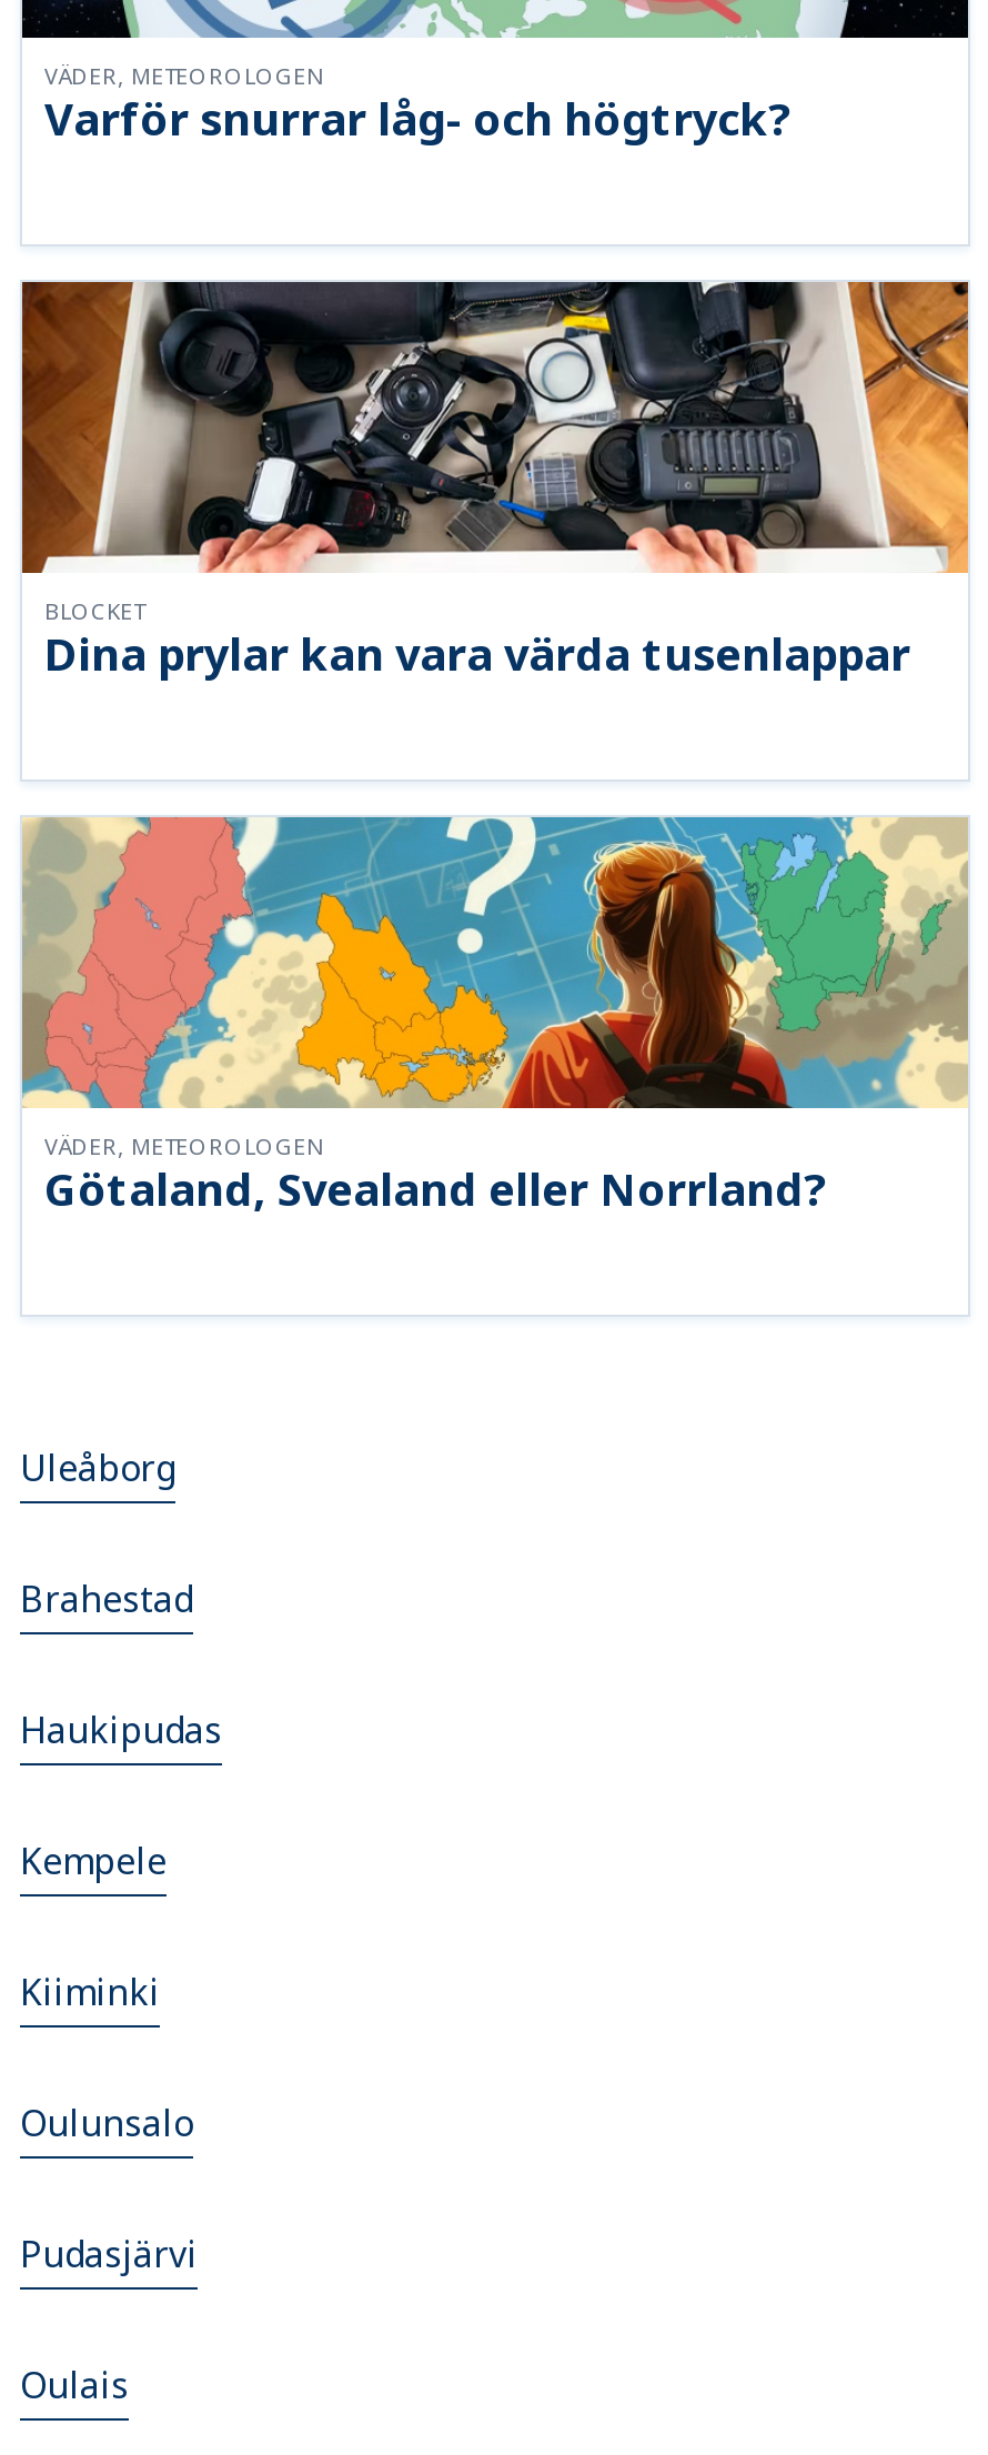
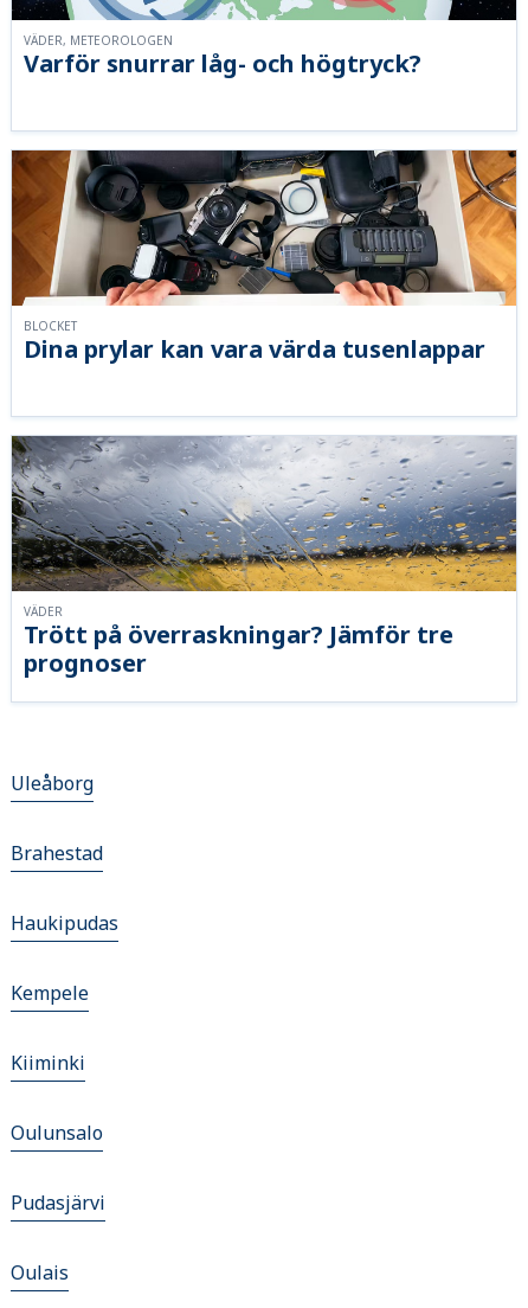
- [image]
- VÄDER, METEOROLOGEN
+ [image]
+ VÄDER

- Götaland, Svealand eller Norrland?
+ Trött på överraskningar? Jämför tre
+ prognoser
